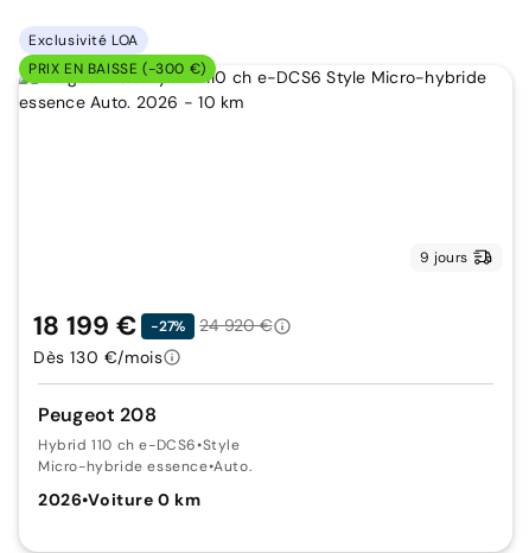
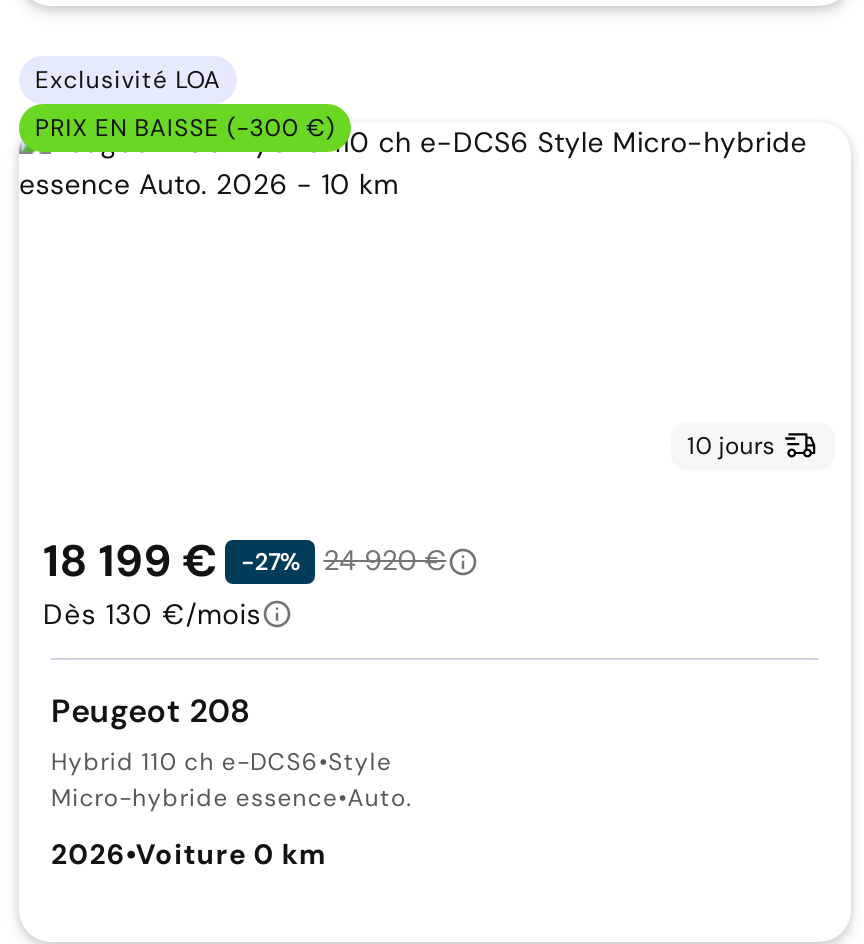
- 9 jours
+ 10 jours
